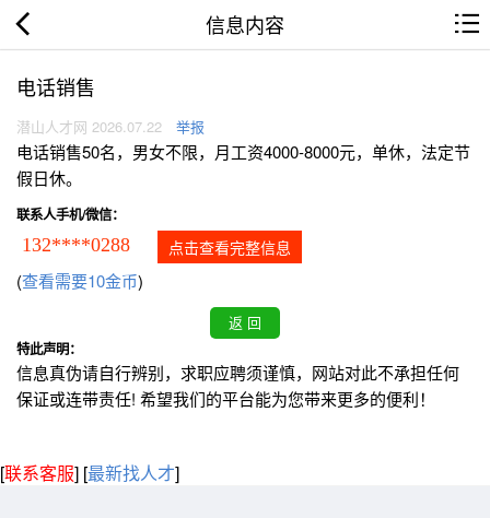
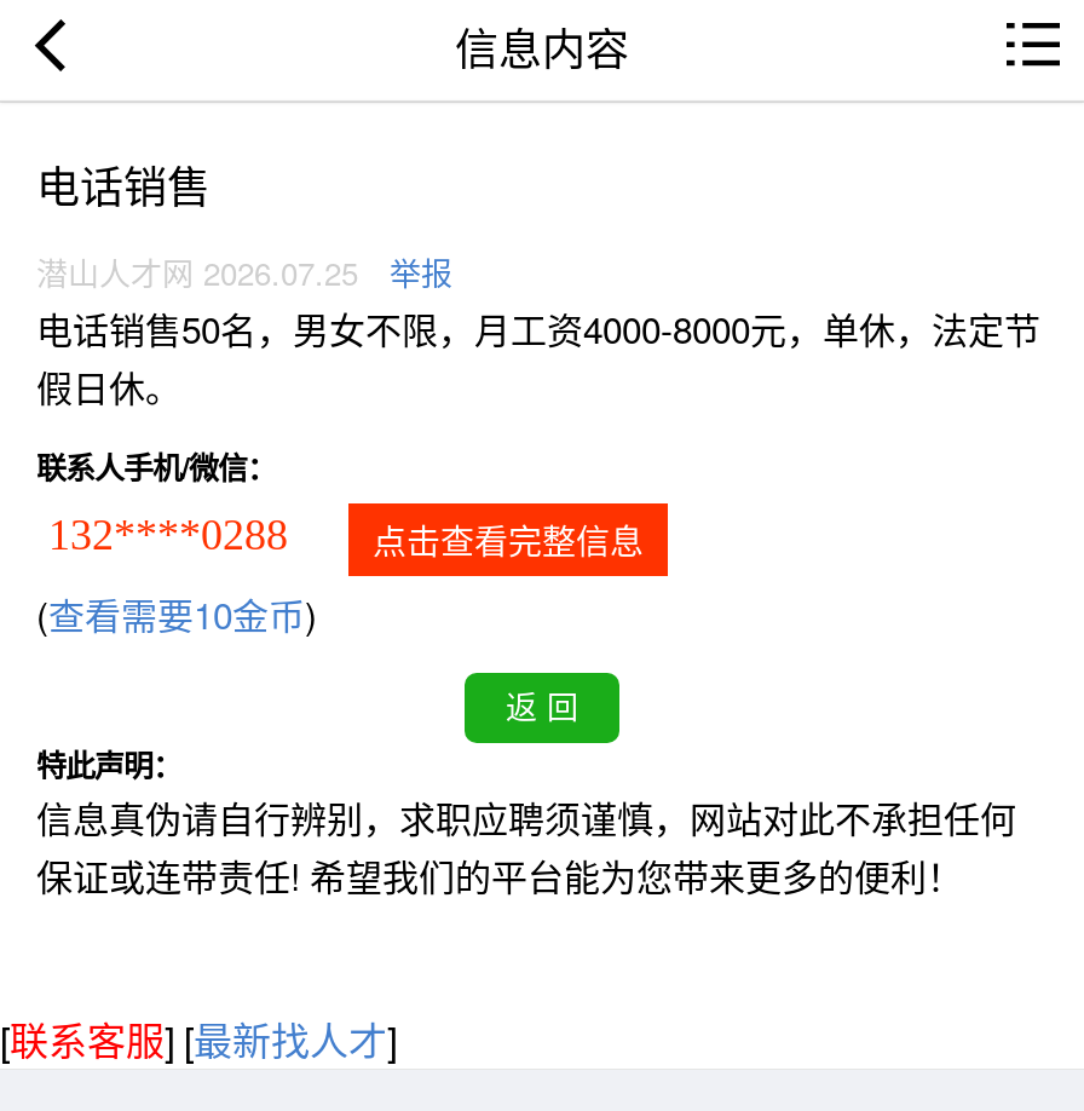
- 潜山人才网 2026.07.22 举报
+ 潜山人才网 2026.07.25 举报
